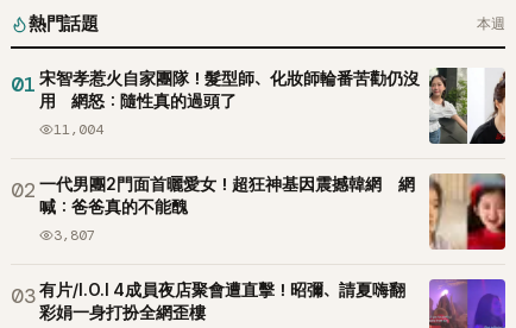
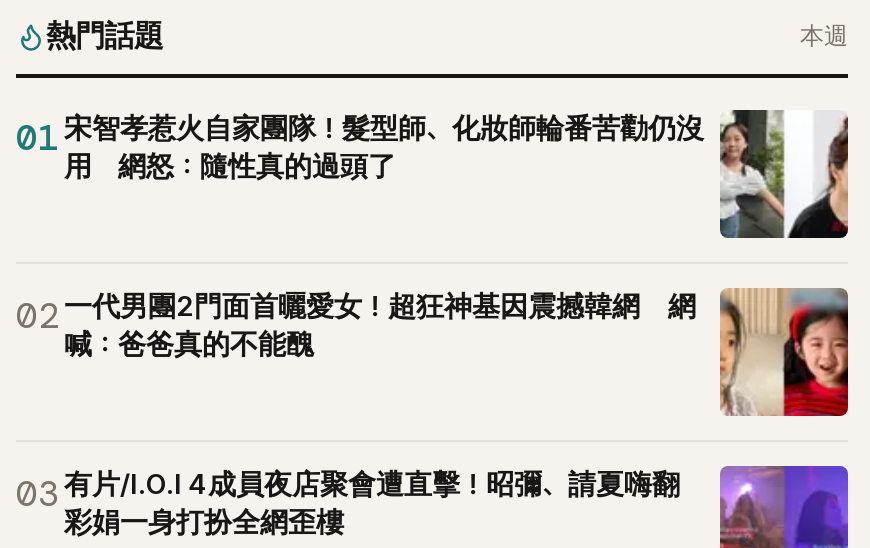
- 11,004

- 3,807
